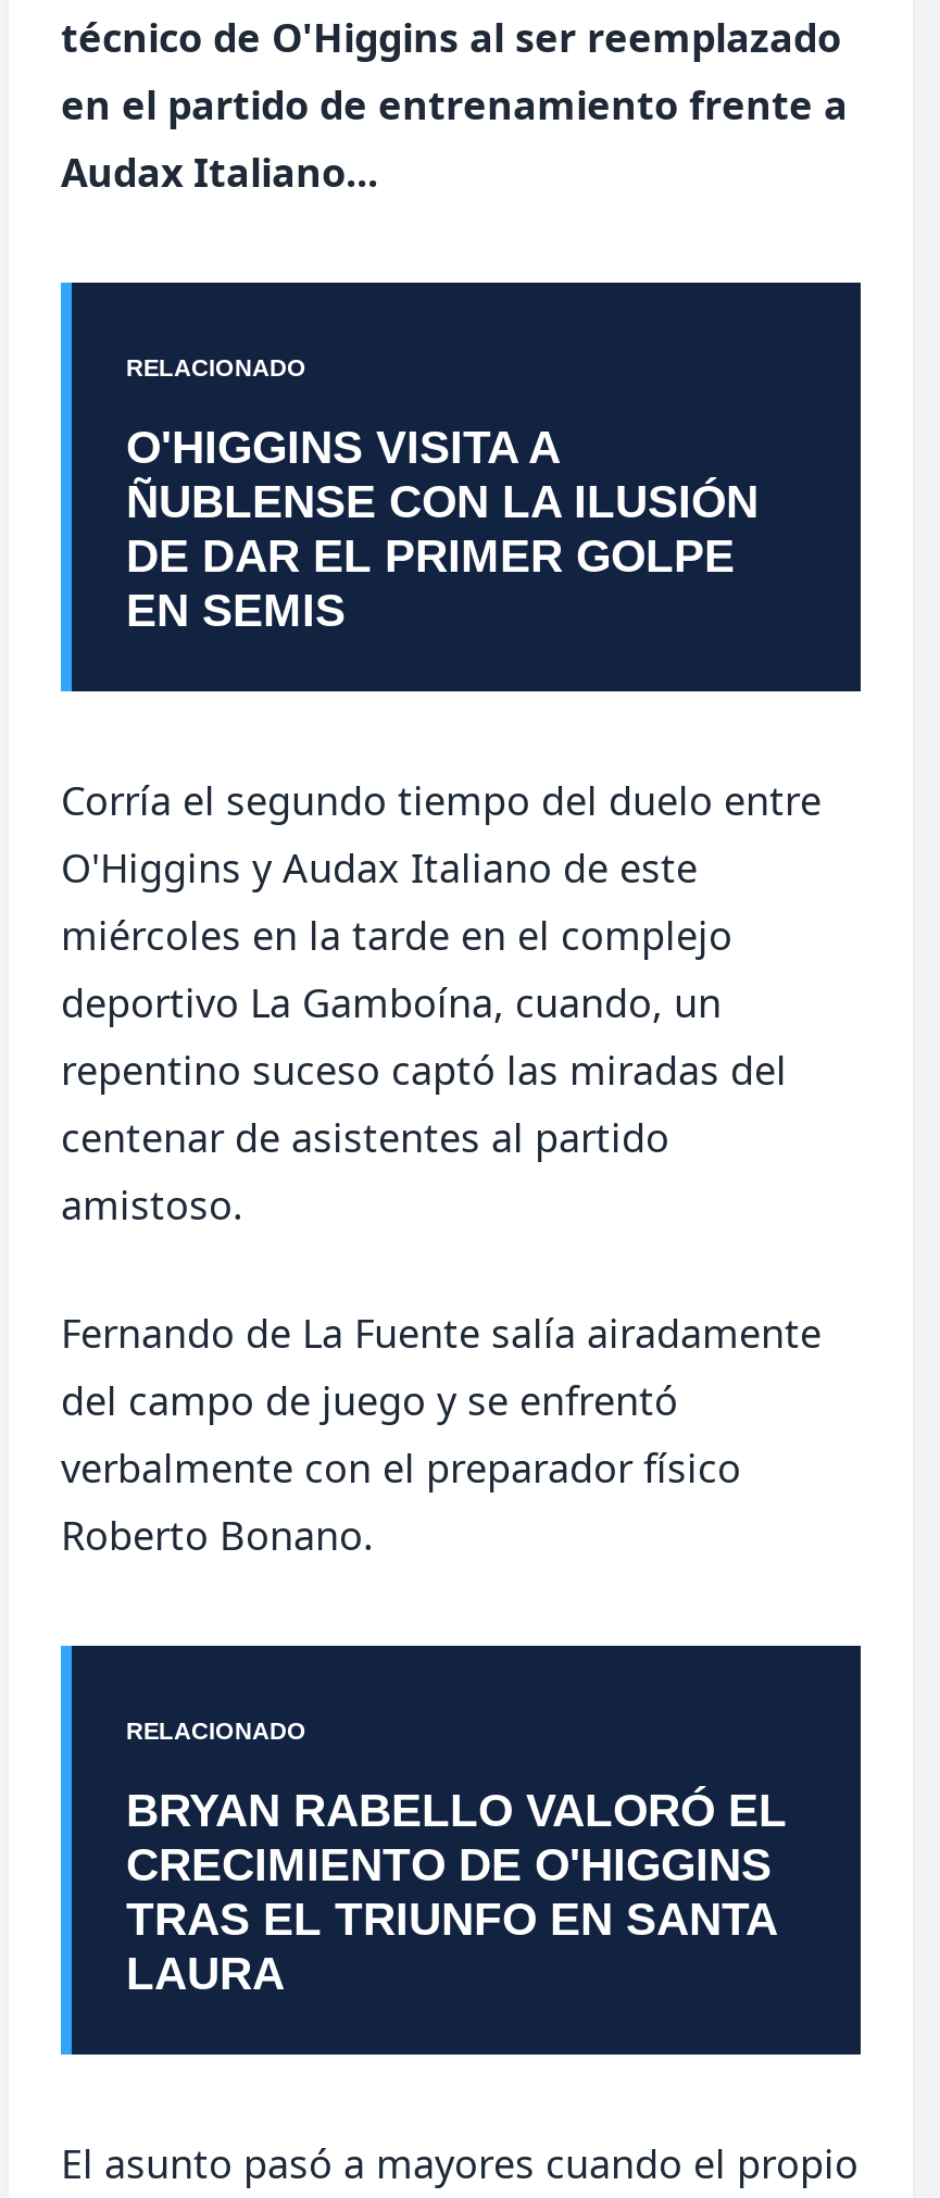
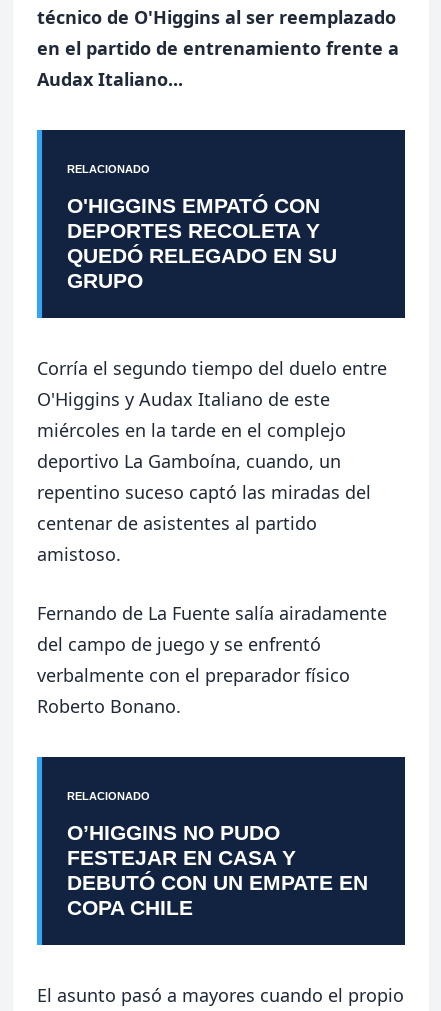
- O'HIGGINS VISITA A
- ÑUBLENSE CON LA ILUSIÓN
- DE DAR EL PRIMER GOLPE
- EN SEMIS
+ O'HIGGINS EMPATÓ CON
+ DEPORTES RECOLETA Y
+ QUEDÓ RELEGADO EN SU
+ GRUPO

- BRYAN RABELLO VALORÓ EL
- CRECIMIENTO DE O'HIGGINS
- TRAS EL TRIUNFO EN SANTA
- LAURA
+ O’HIGGINS NO PUDO
+ FESTEJAR EN CASA Y
+ DEBUTÓ CON UN EMPATE EN
+ COPA CHILE
